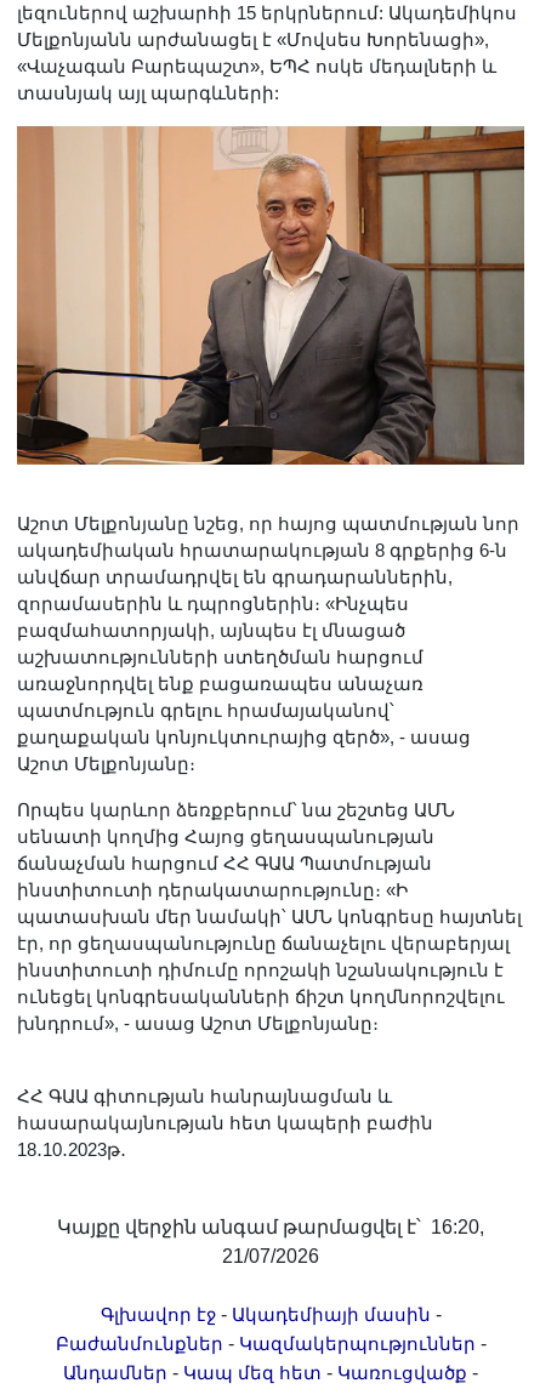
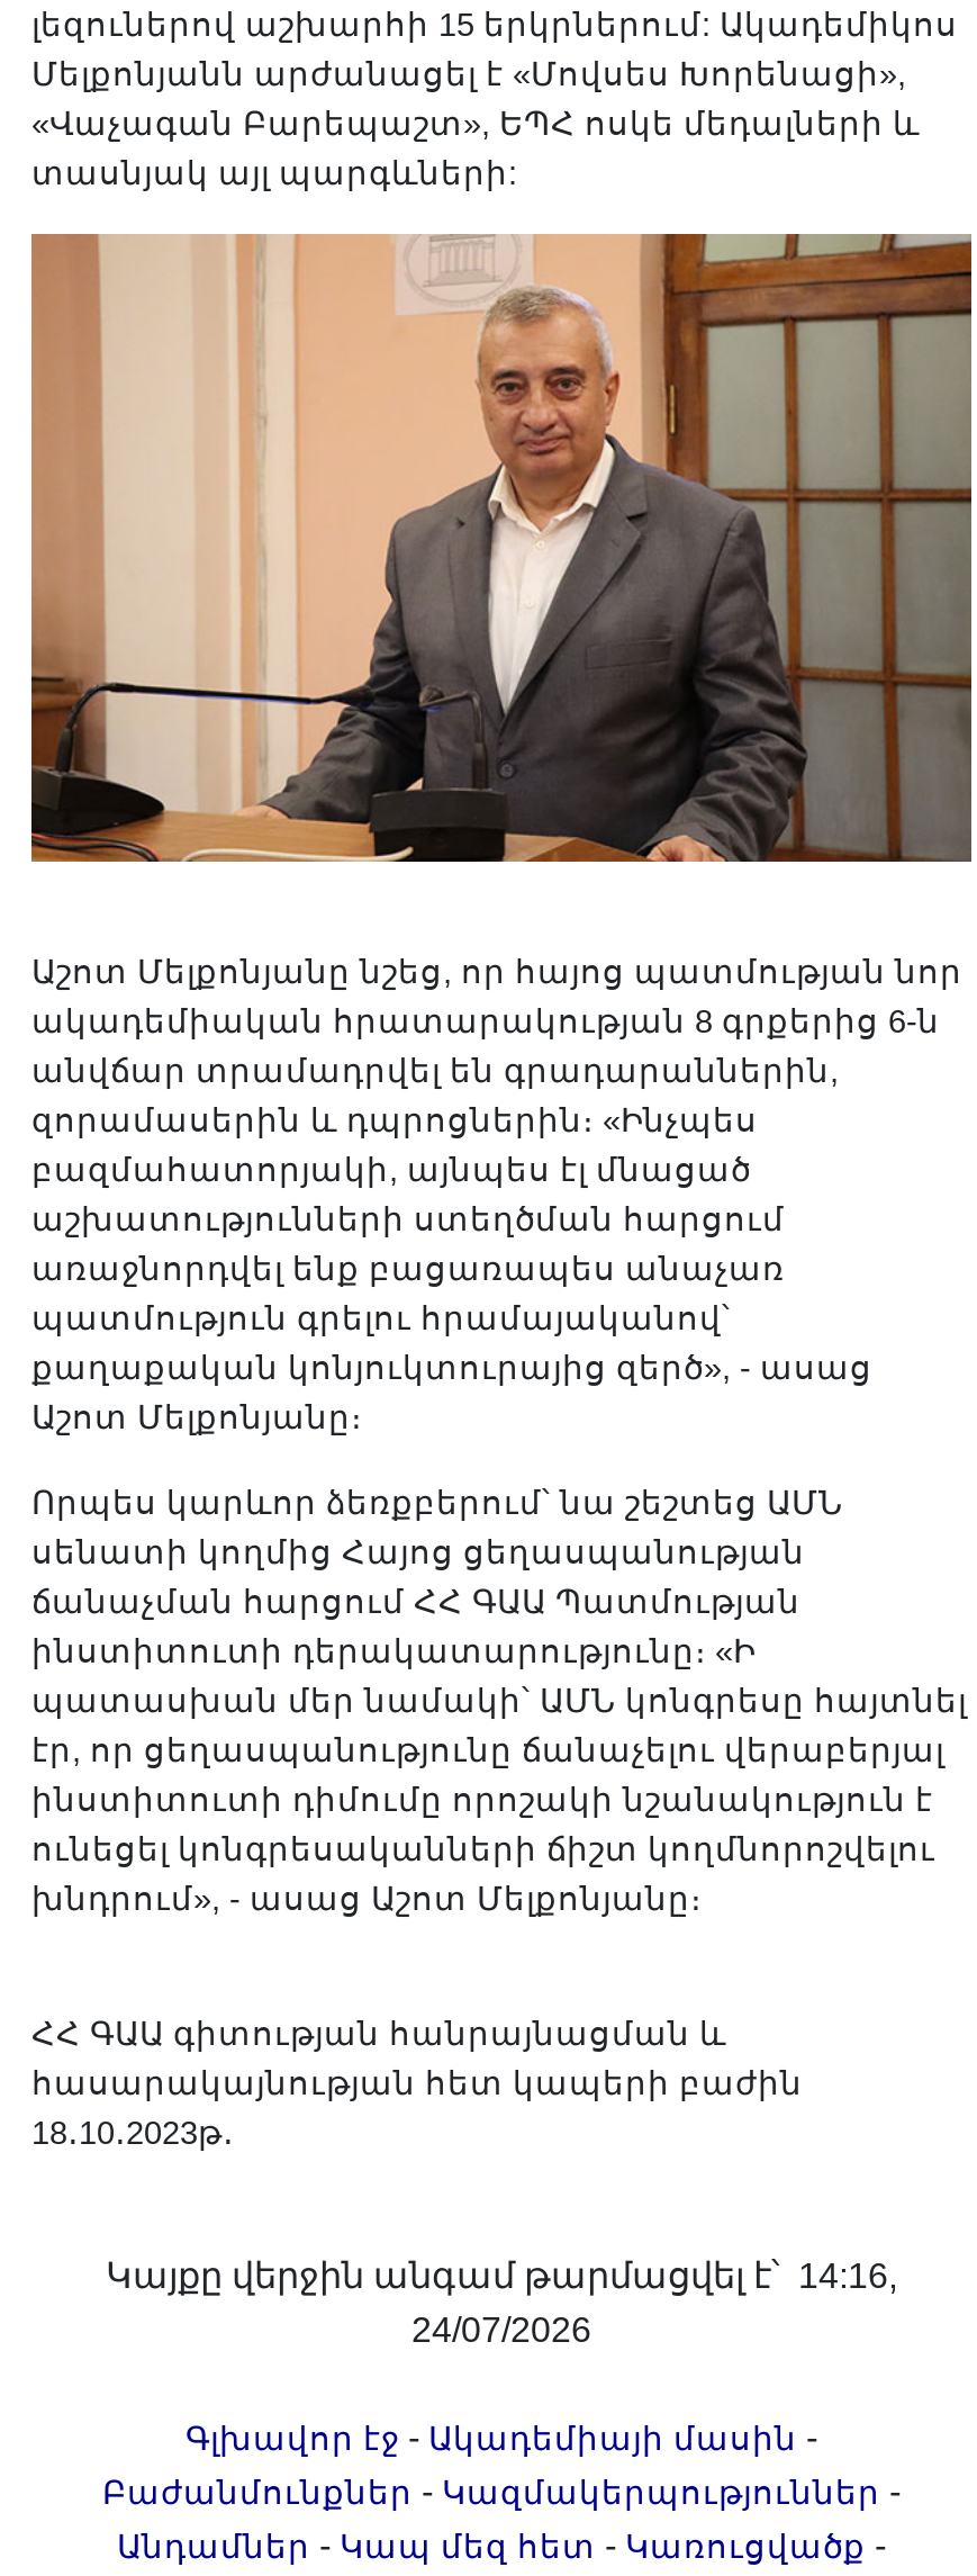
- Կայքը վերջին անգամ թարմացվել է՝ 16:20,
+ Կայքը վերջին անգամ թարմացվել է՝ 14:16,

- 21/07/2026
+ 24/07/2026
